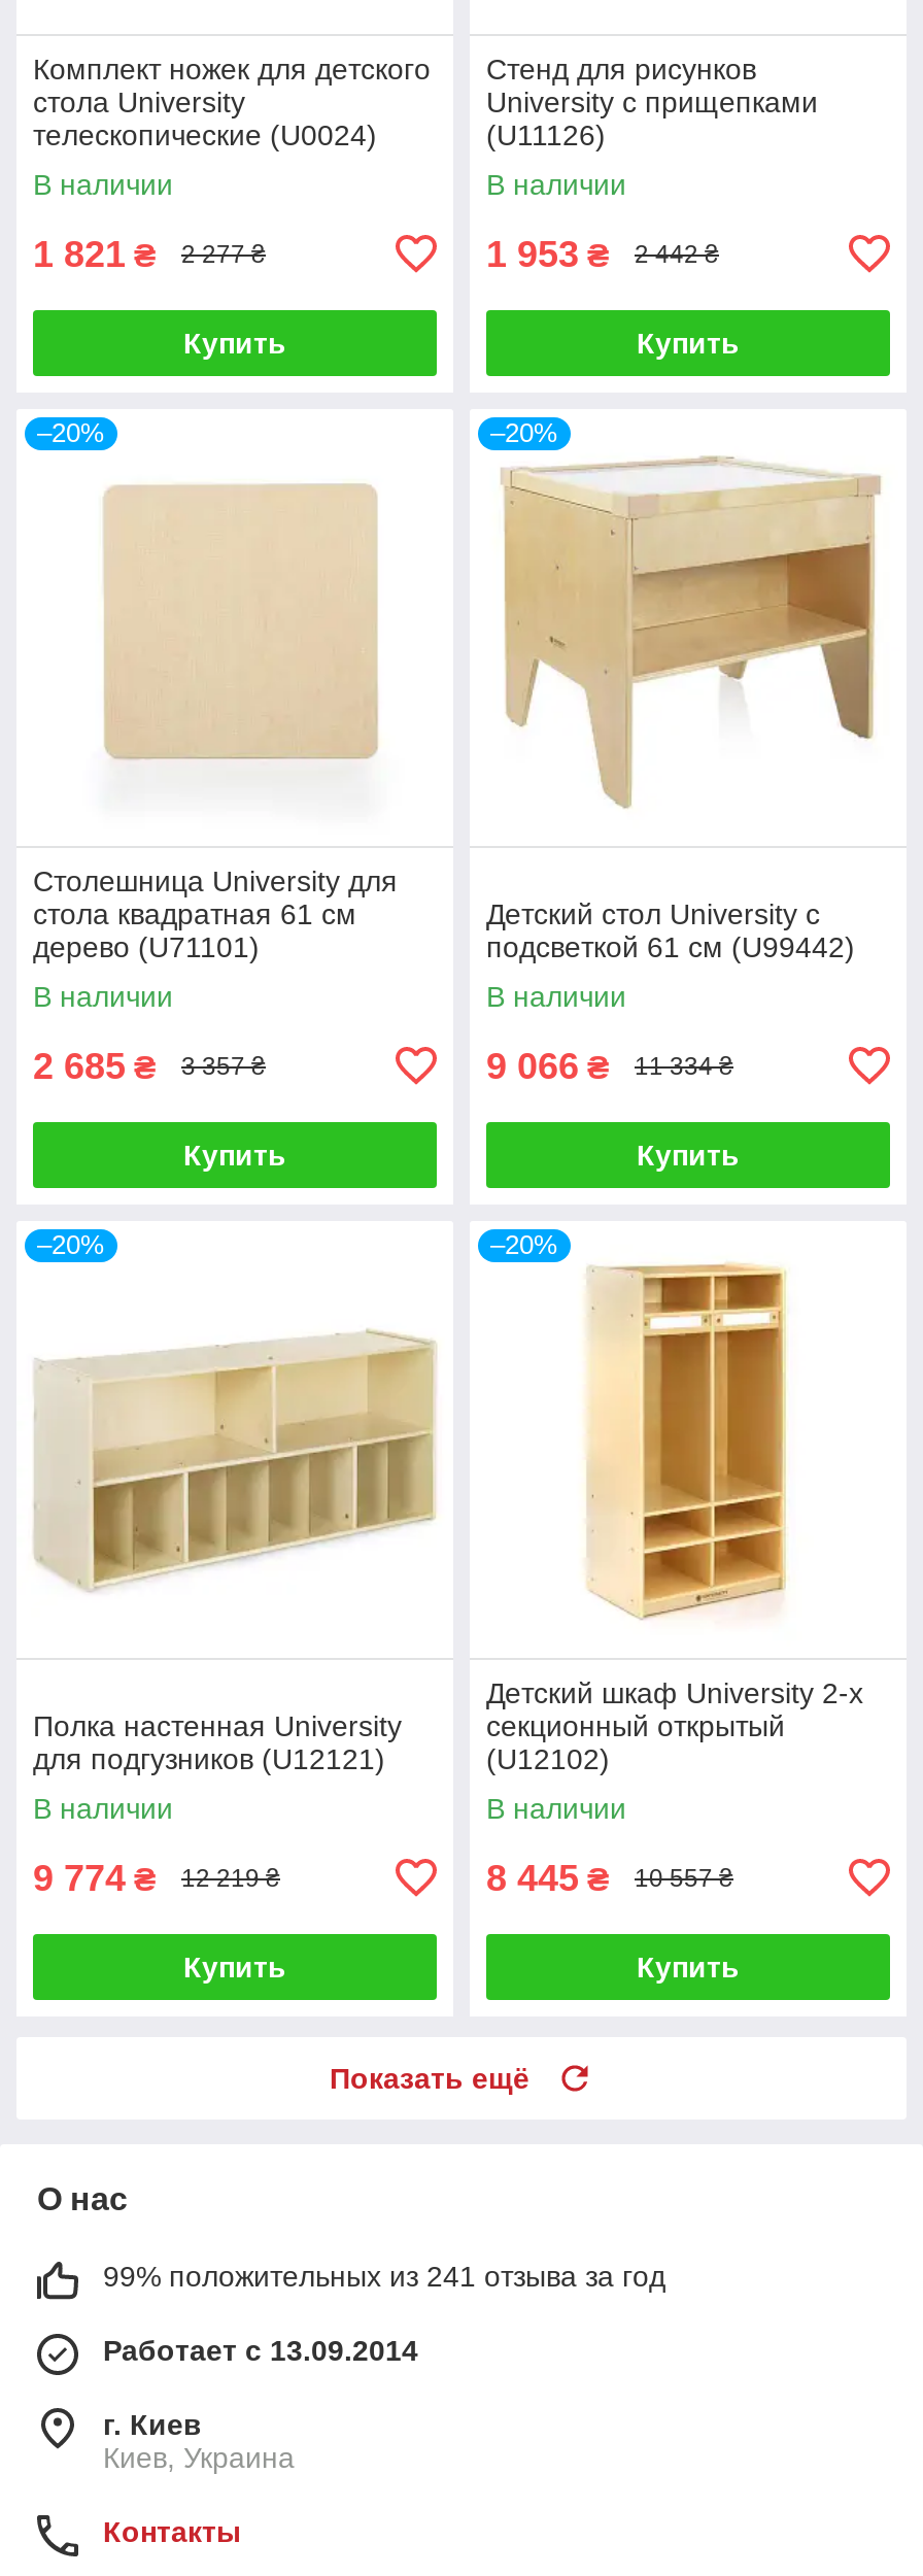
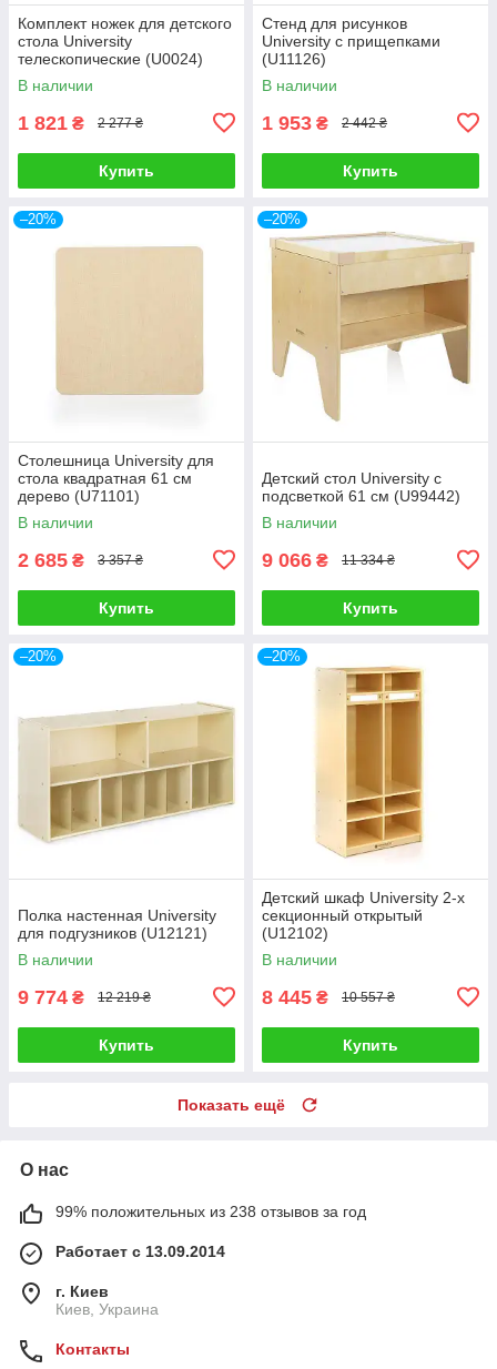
- 99% положительных из 241 отзыва за год
+ 99% положительных из 238 отзывов за год
